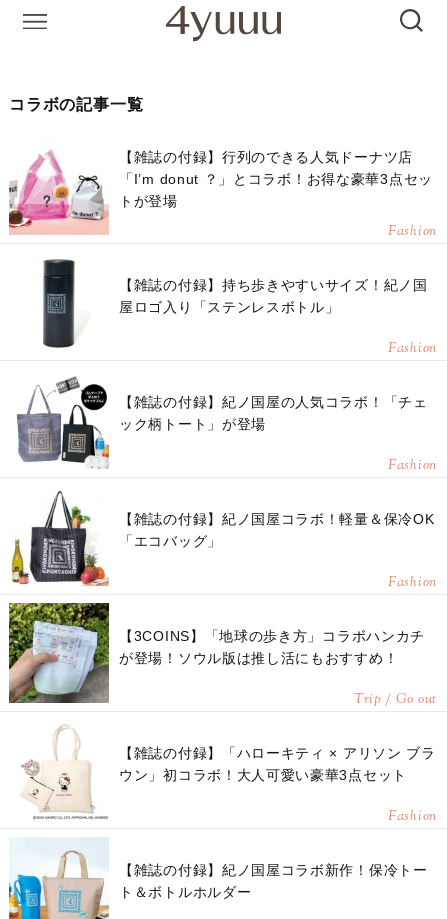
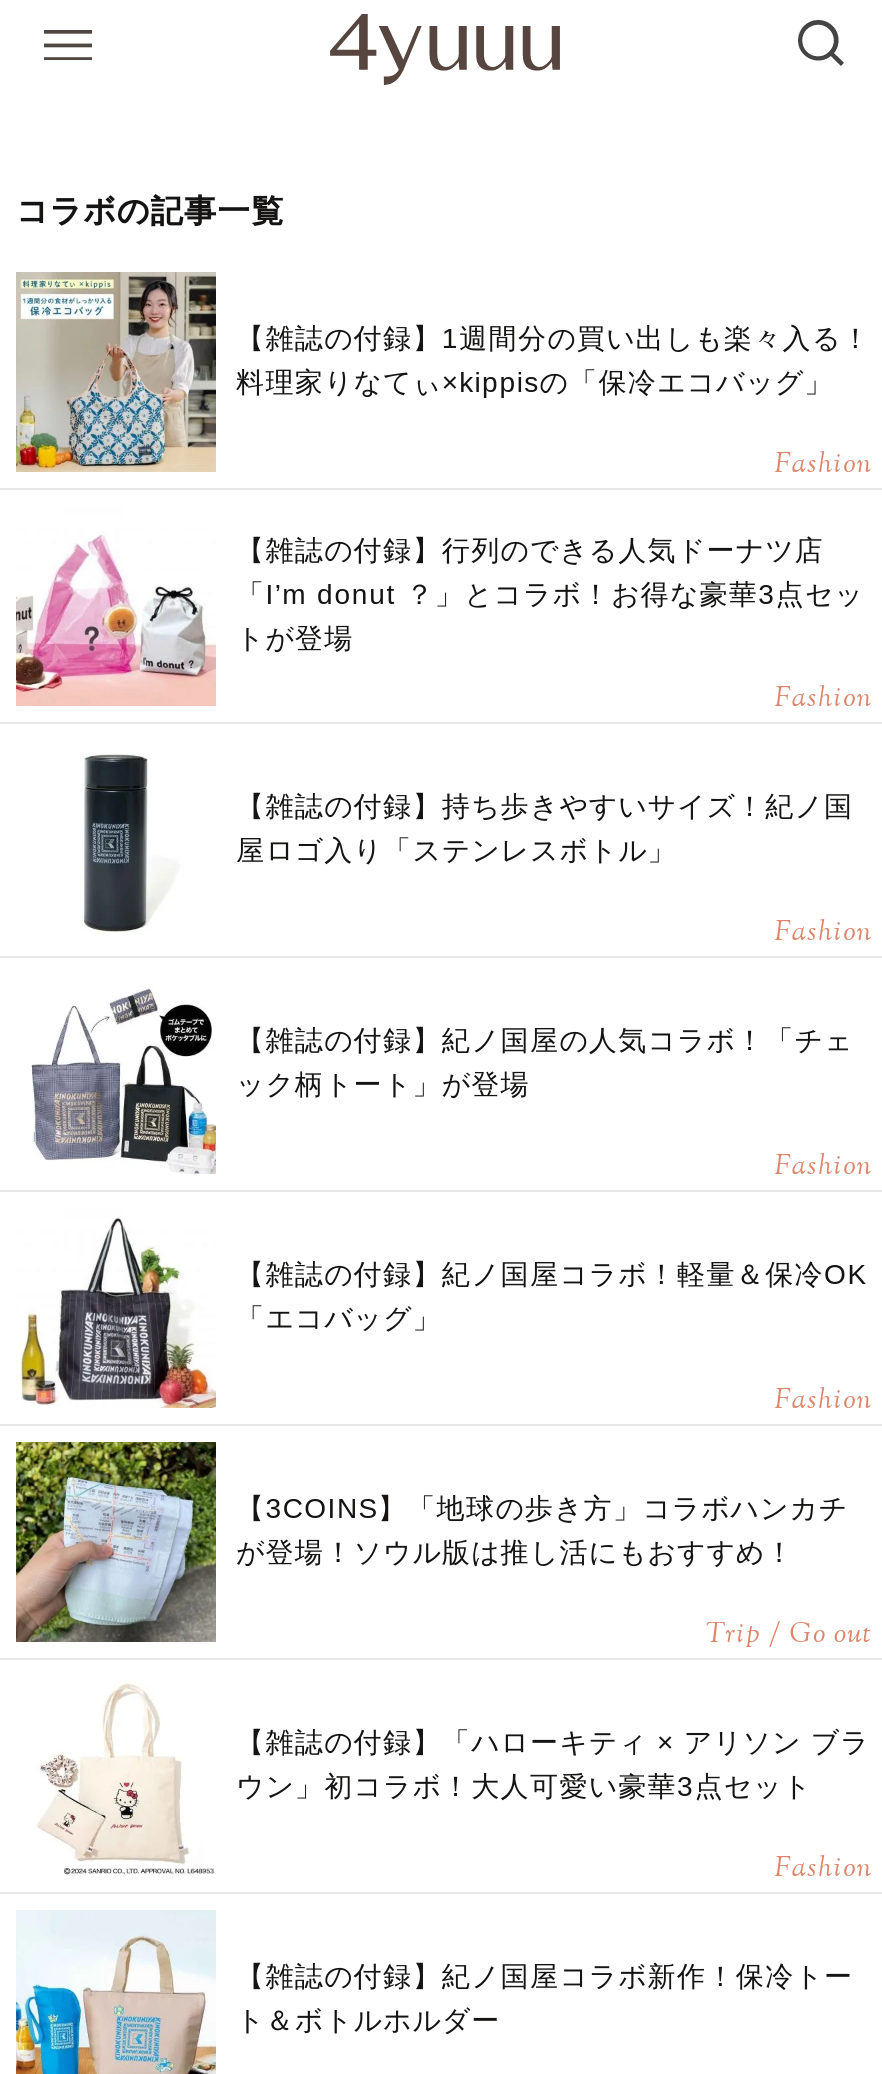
+ [image]
+ 【雑誌の付録】1週間分の買い出しも楽々入る！
+ 料理家りなてぃ×kippisの「保冷エコバッグ」
+ Fashion
